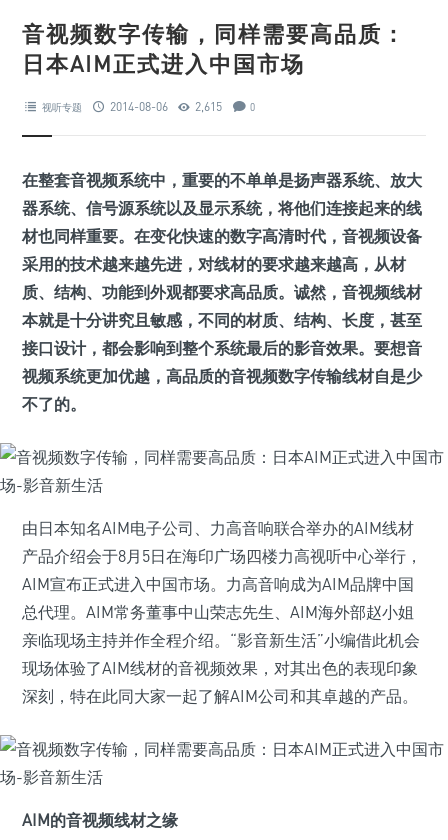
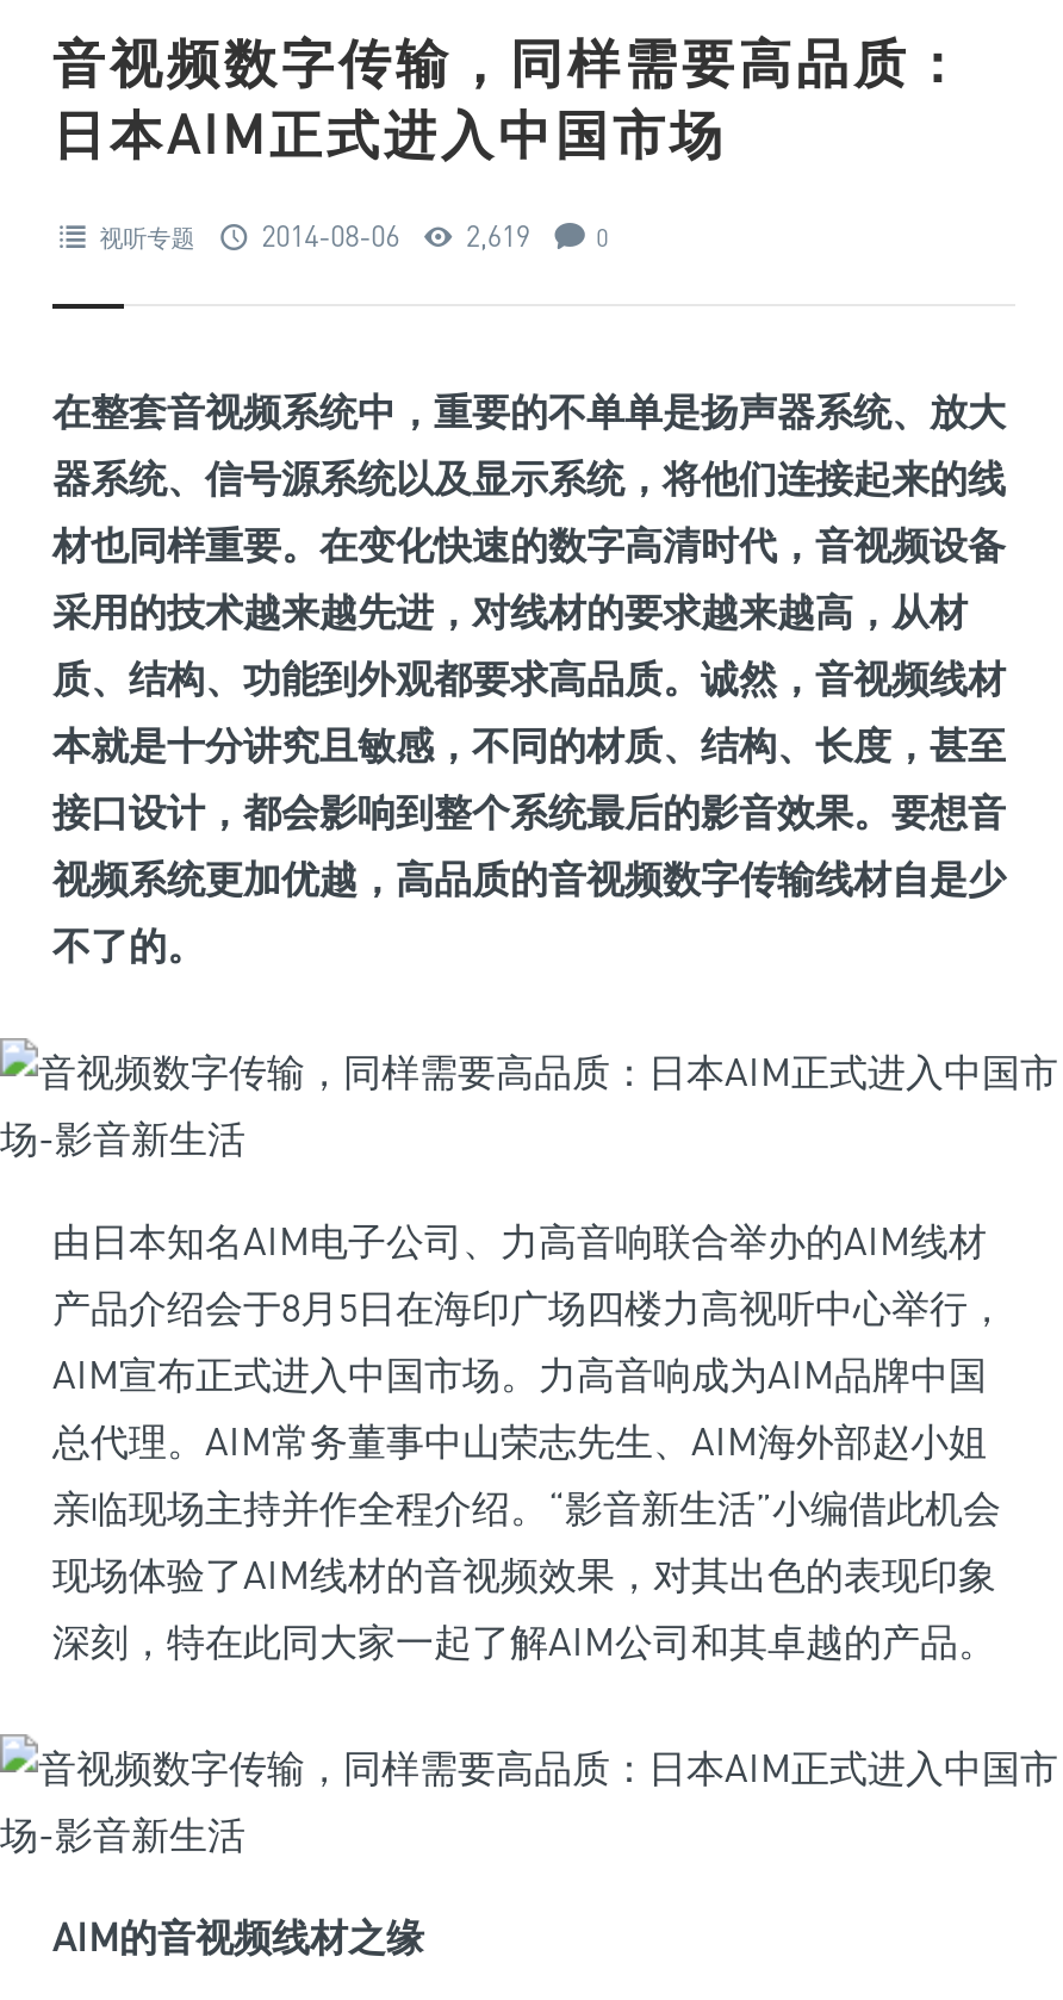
- 2014-08-06 2,615
+ 2014-08-06 2,619
